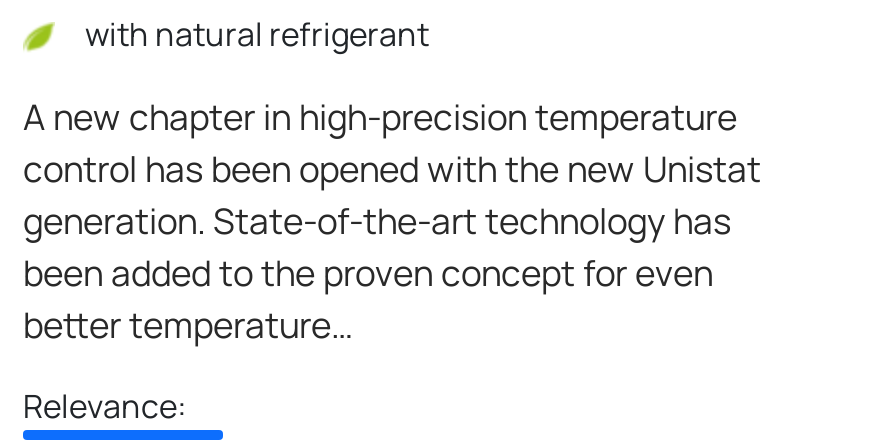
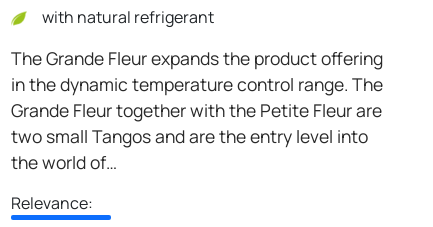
- A new chapter in high-precision temperature
- control has been opened with the new Unistat
- generation. State-of-the-art technology has
- been added to the proven concept for even
- better temperature…
+ The Grande Fleur expands the product offering
+ in the dynamic temperature control range. The
+ Grande Fleur together with the Petite Fleur are
+ two small Tangos and are the entry level into
+ the world of…
